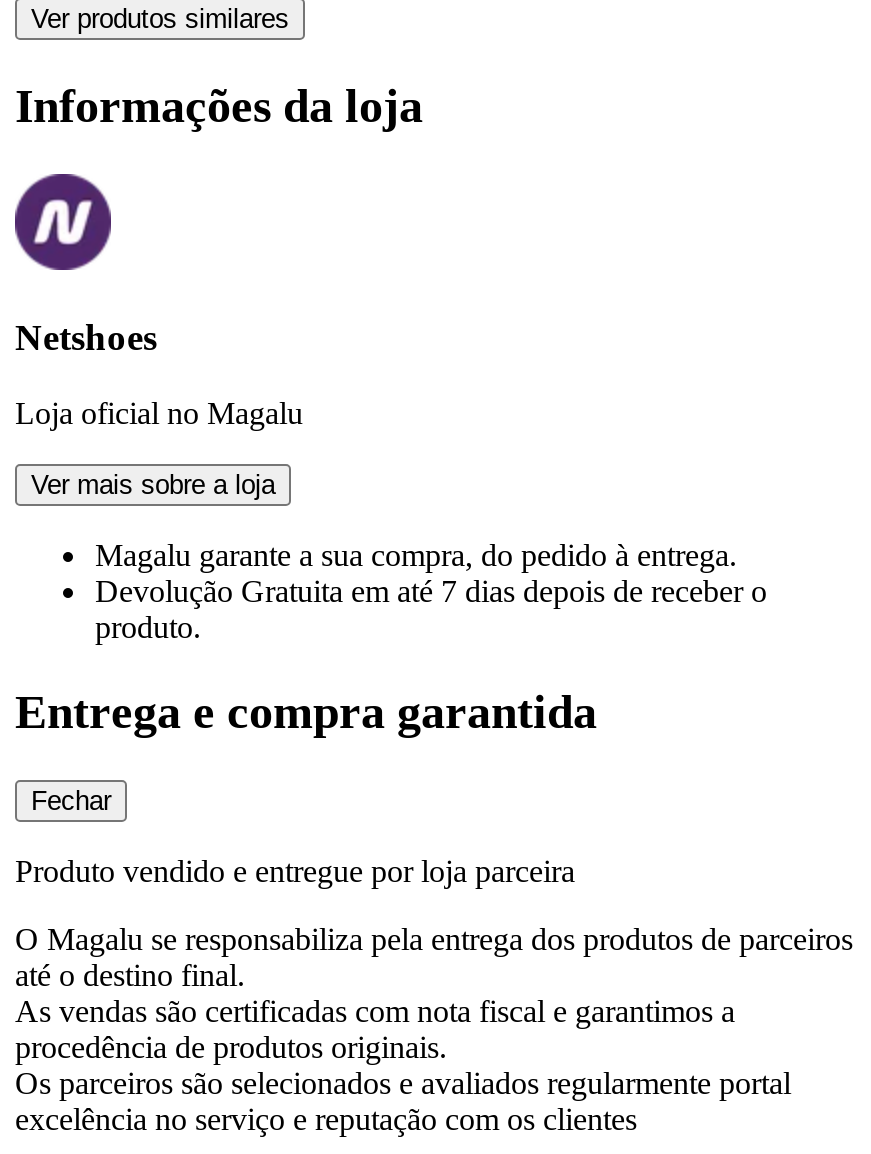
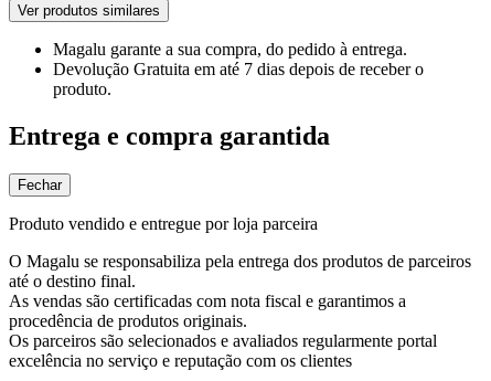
- Informações da loja

- [image]
- Netshoes
- Loja oficial no Magalu
- Ver mais sobre a loja
